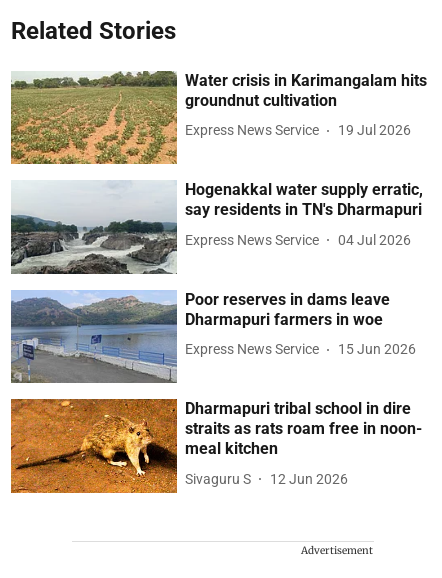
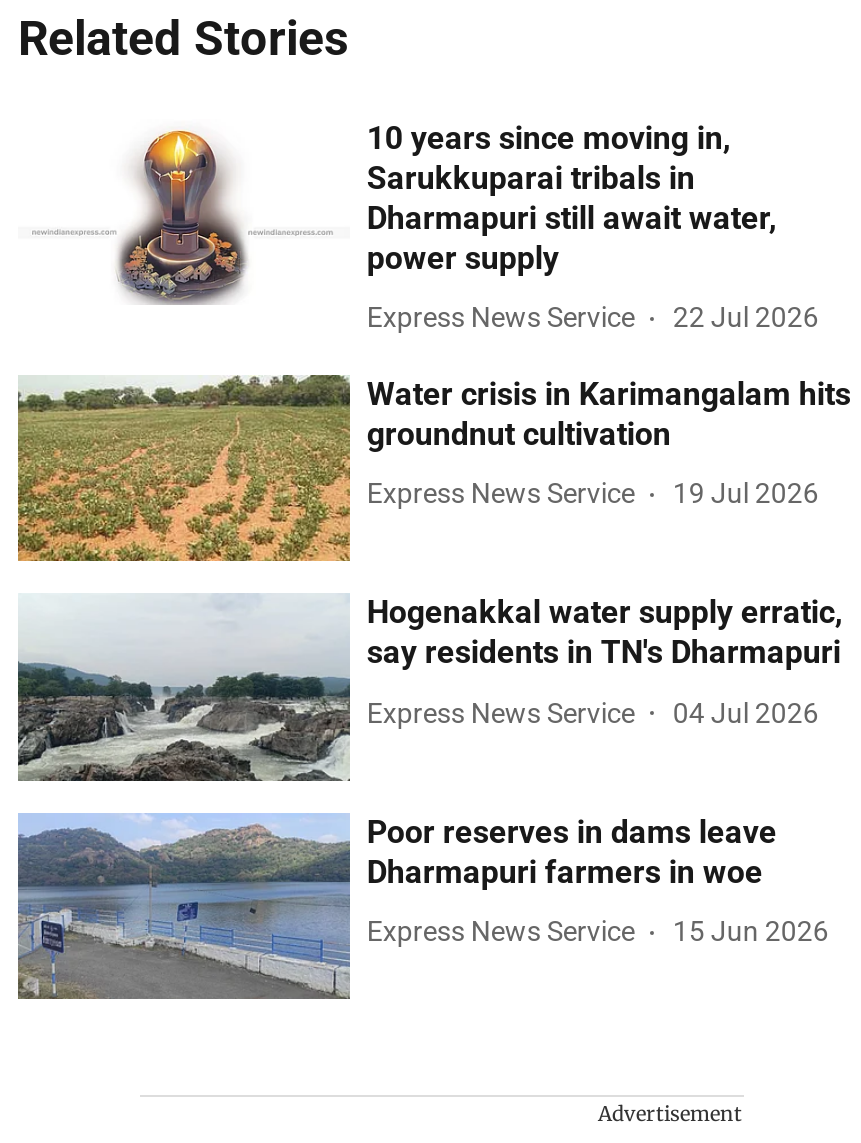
+ [image]
+ 10 years since moving in,
+ Sarukkuparai tribals in
+ Dharmapuri still await water,
+ power supply
+ Express News Service
+ 22 Jul 2026

moved down: [image] | Water crisis in Karimangalam hits | groundnut cultivation | ... | Express News Service | 15 Jun 2026

- [image]
- Dharmapuri tribal school in dire
- straits as rats roam free in noon-
- meal kitchen
- Sivaguru S
- 12 Jun 2026
